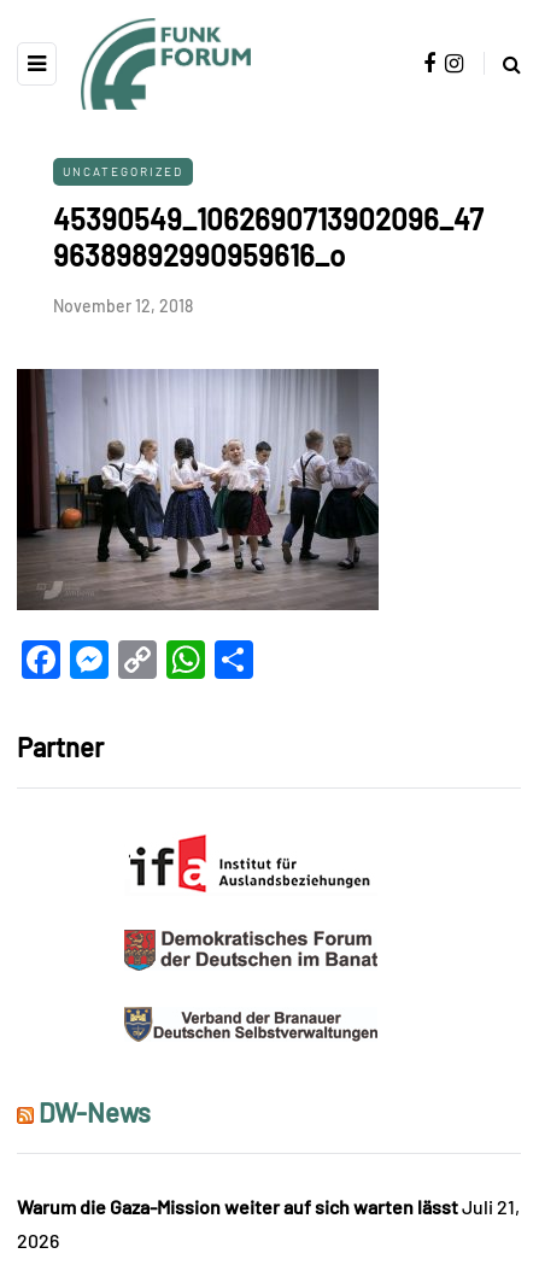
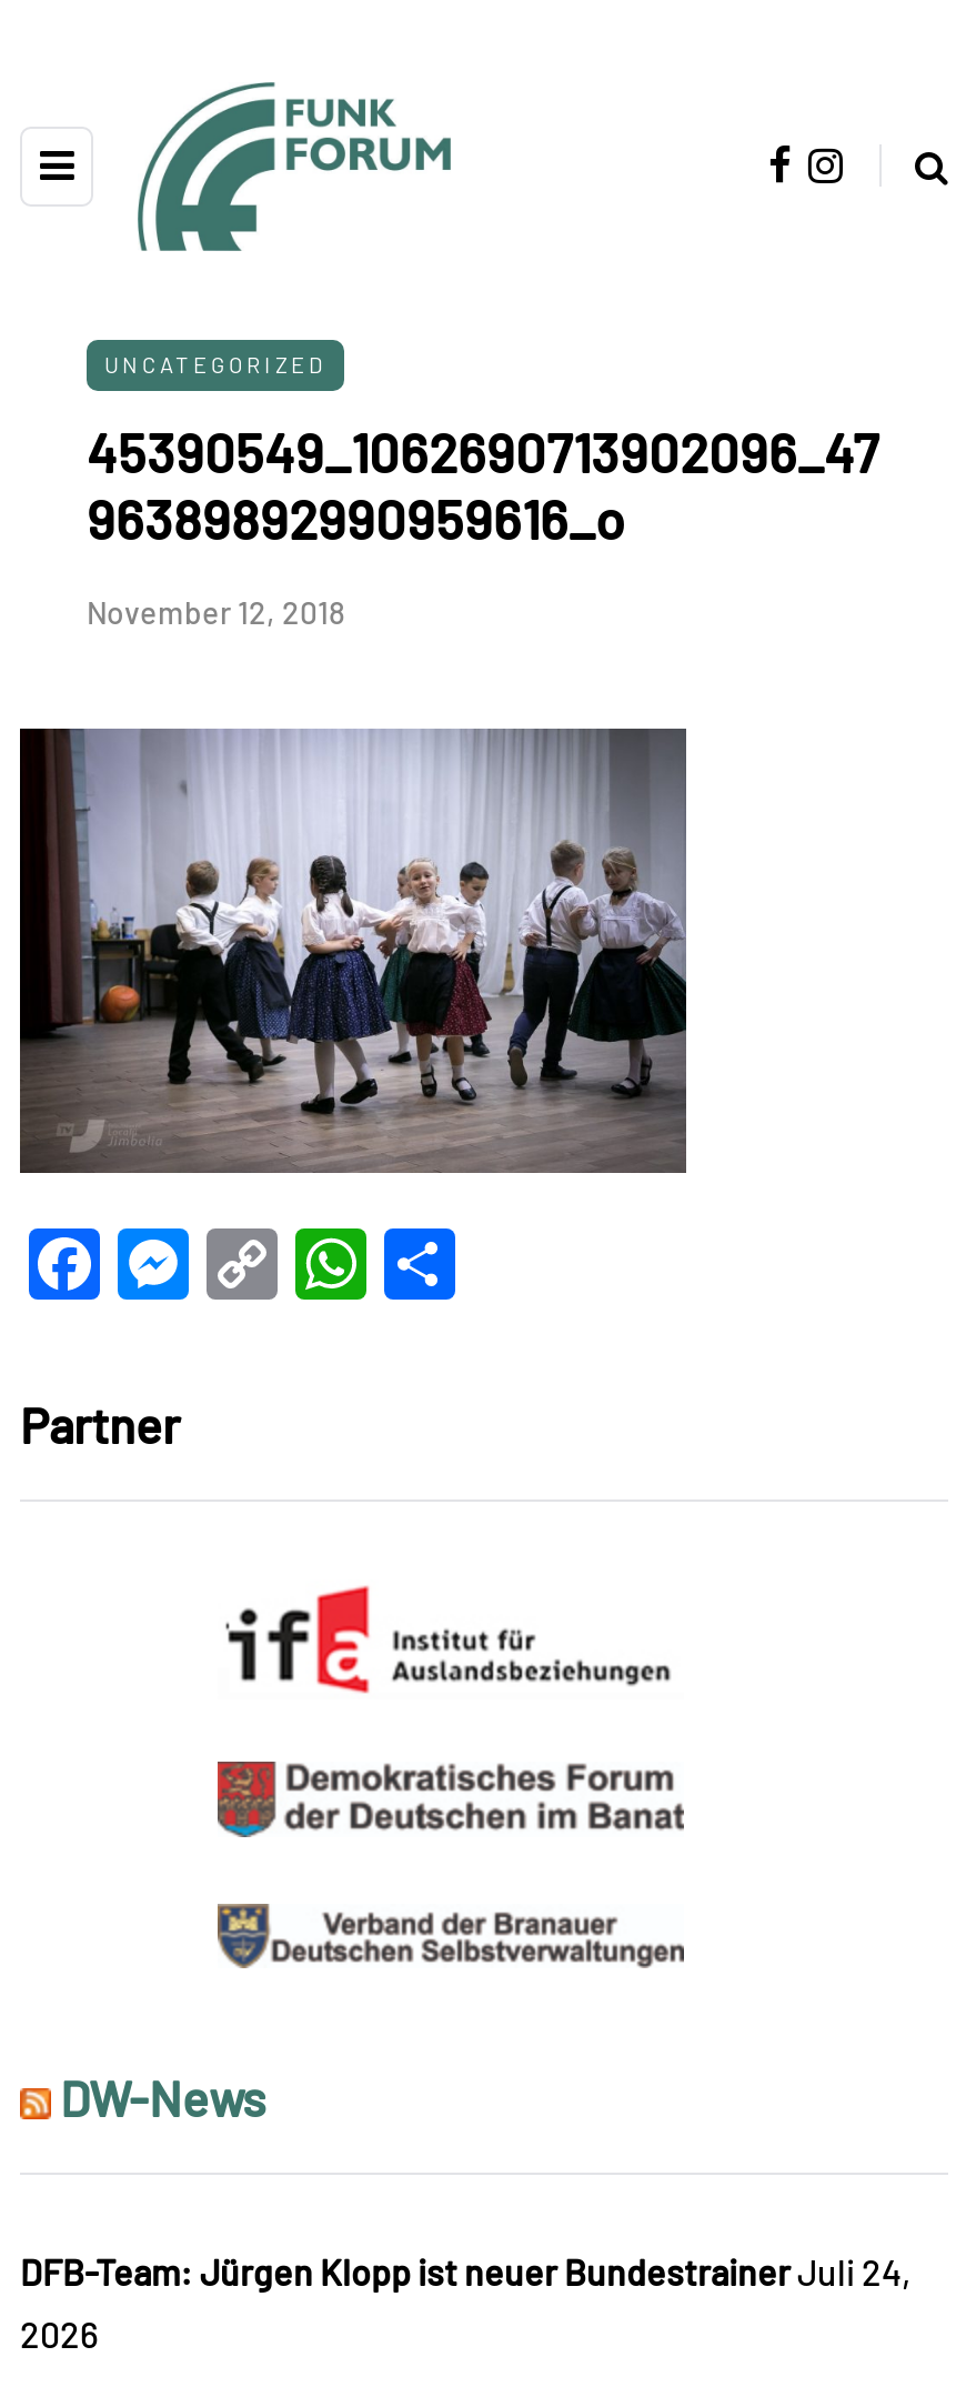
- Warum die Gaza-Mission weiter auf sich warten lässt Juli 21,
+ DFB-Team: Jürgen Klopp ist neuer Bundestrainer Juli 24,
